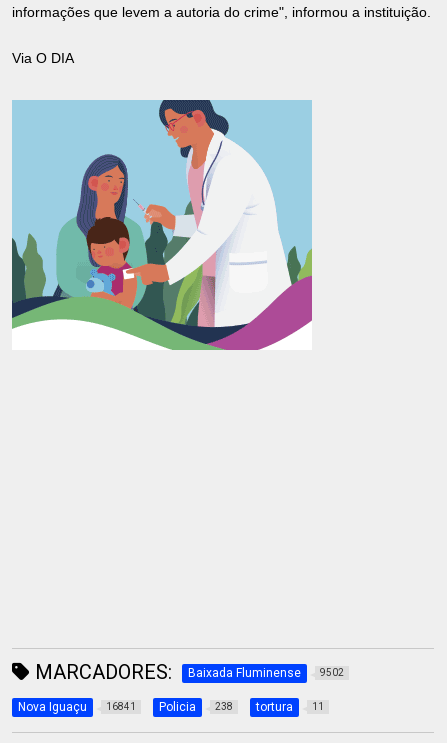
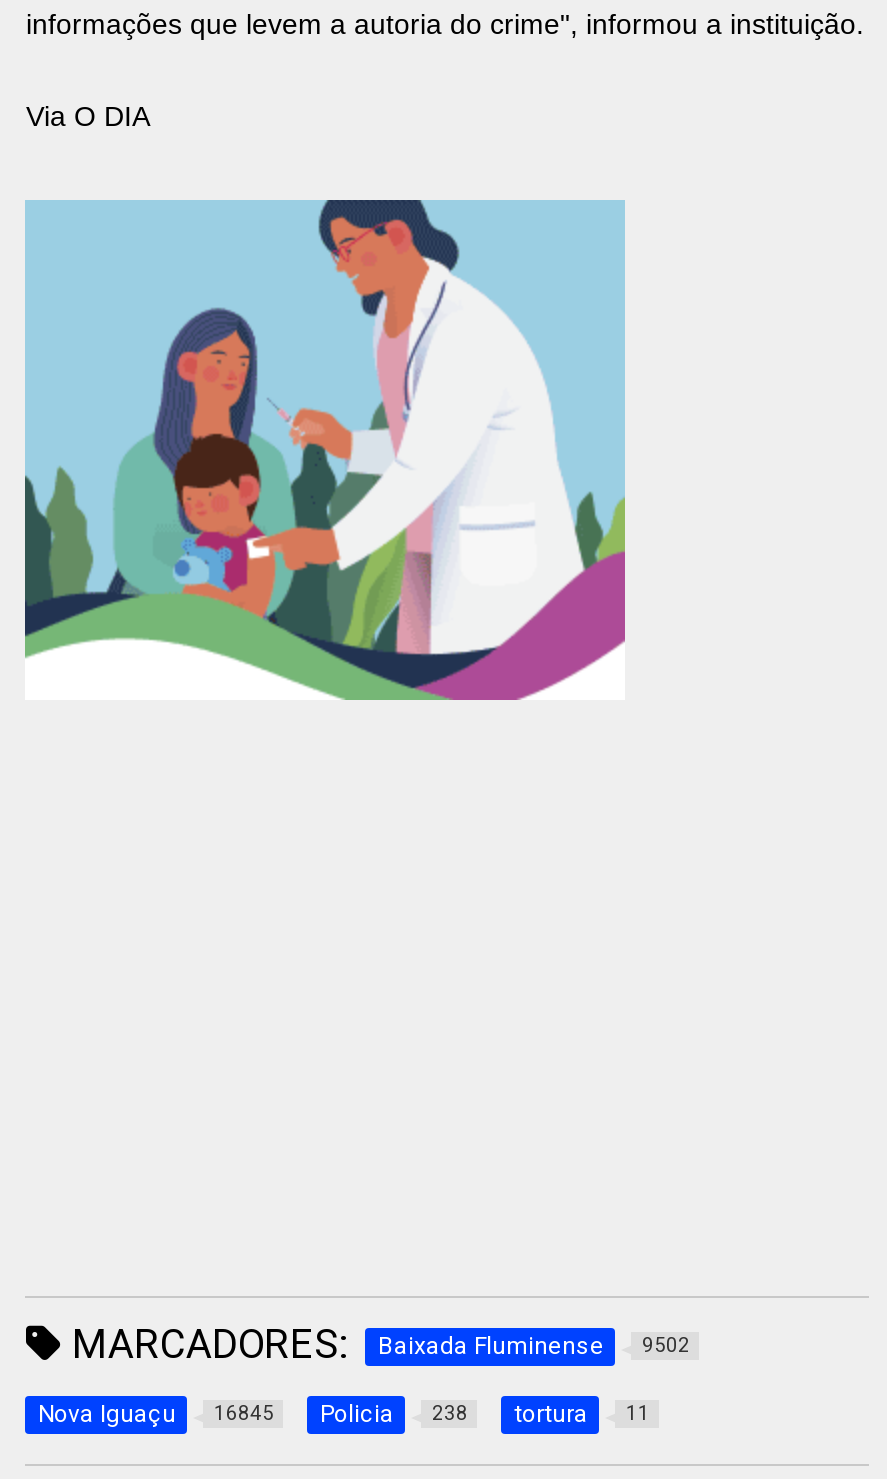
- Nova Iguaçu 16841
+ Nova Iguaçu 16845
